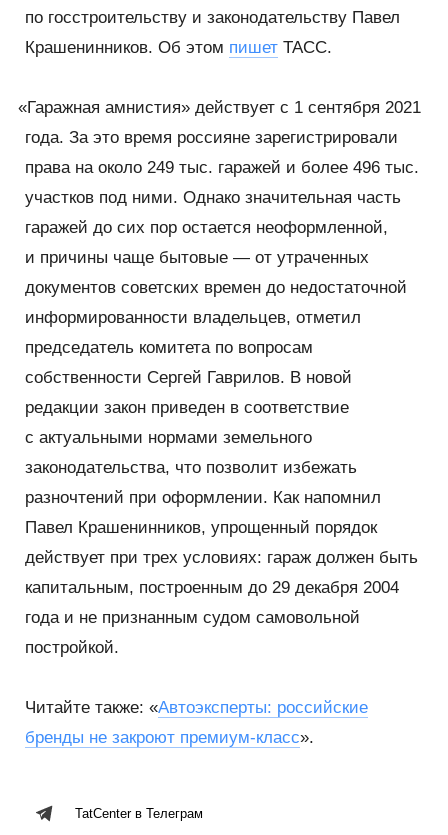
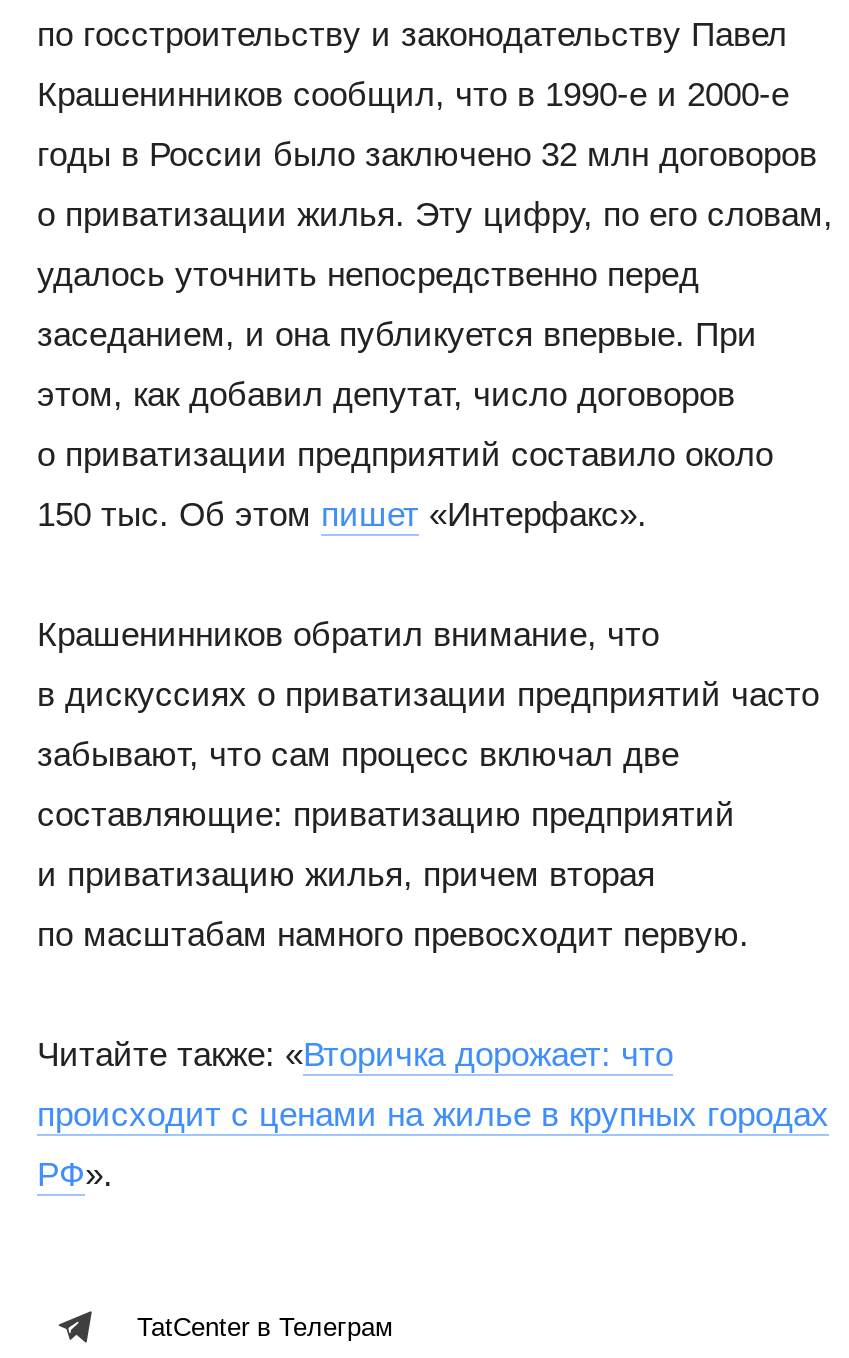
- Крашенинников. Об этом пишет ТАСС.
- «Гаражная амнистия» действует с 1 сентября 2021
- года. За это время россияне зарегистрировали
- права на около 249 тыс. гаражей и более 496 тыс.
- участков под ними. Однако значительная часть
- гаражей до сих пор остается неоформленной,
- и причины чаще бытовые — от утраченных
- документов советских времен до недостаточной
- информированности владельцев, отметил
- председатель комитета по вопросам
- собственности Сергей Гаврилов. В новой
- редакции закон приведен в соответствие
- с актуальными нормами земельного
- законодательства, что позволит избежать
- разночтений при оформлении. Как напомнил
- Павел Крашенинников, упрощенный порядок
- действует при трех условиях: гараж должен быть
- капитальным, построенным до 29 декабря 2004
- года и не признанным судом самовольной
- постройкой.
- Читайте также: «Автоэксперты: российские
- бренды не закроют премиум-класс».
+ Крашенинников сообщил, что в 1990-е и 2000-е
+ годы в России было заключено 32 млн договоров
+ о приватизации жилья. Эту цифру, по его словам,
+ удалось уточнить непосредственно перед
+ заседанием, и она публикуется впервые. При
+ этом, как добавил депутат, число договоров
+ о приватизации предприятий составило около
+ 150 тыс. Об этом пишет «Интерфакс».
+ Крашенинников обратил внимание, что
+ в дискуссиях о приватизации предприятий часто
+ забывают, что сам процесс включал две
+ составляющие: приватизацию предприятий
+ и приватизацию жилья, причем вторая
+ по масштабам намного превосходит первую.
+ Читайте также: «Вторичка дорожает: что
+ происходит с ценами на жилье в крупных городах
+ РФ».
